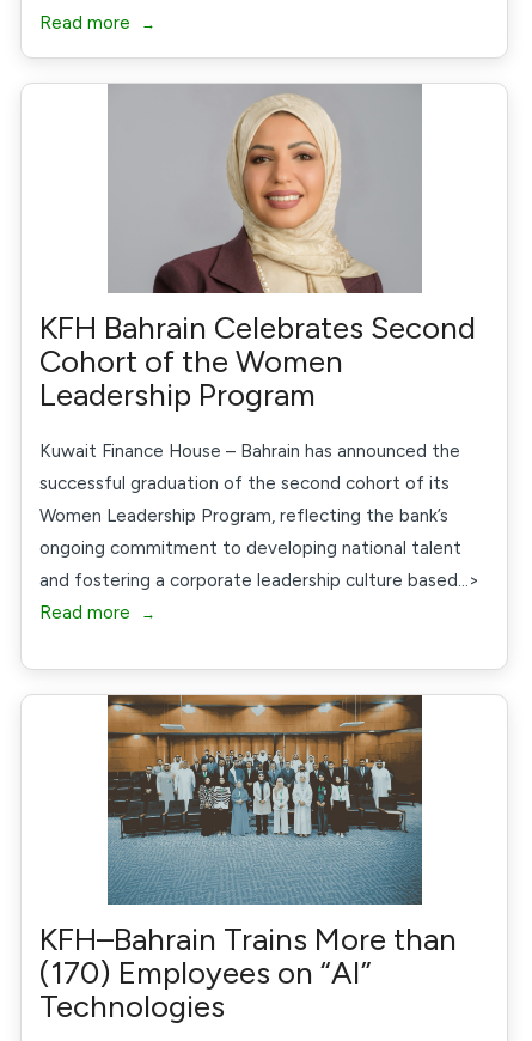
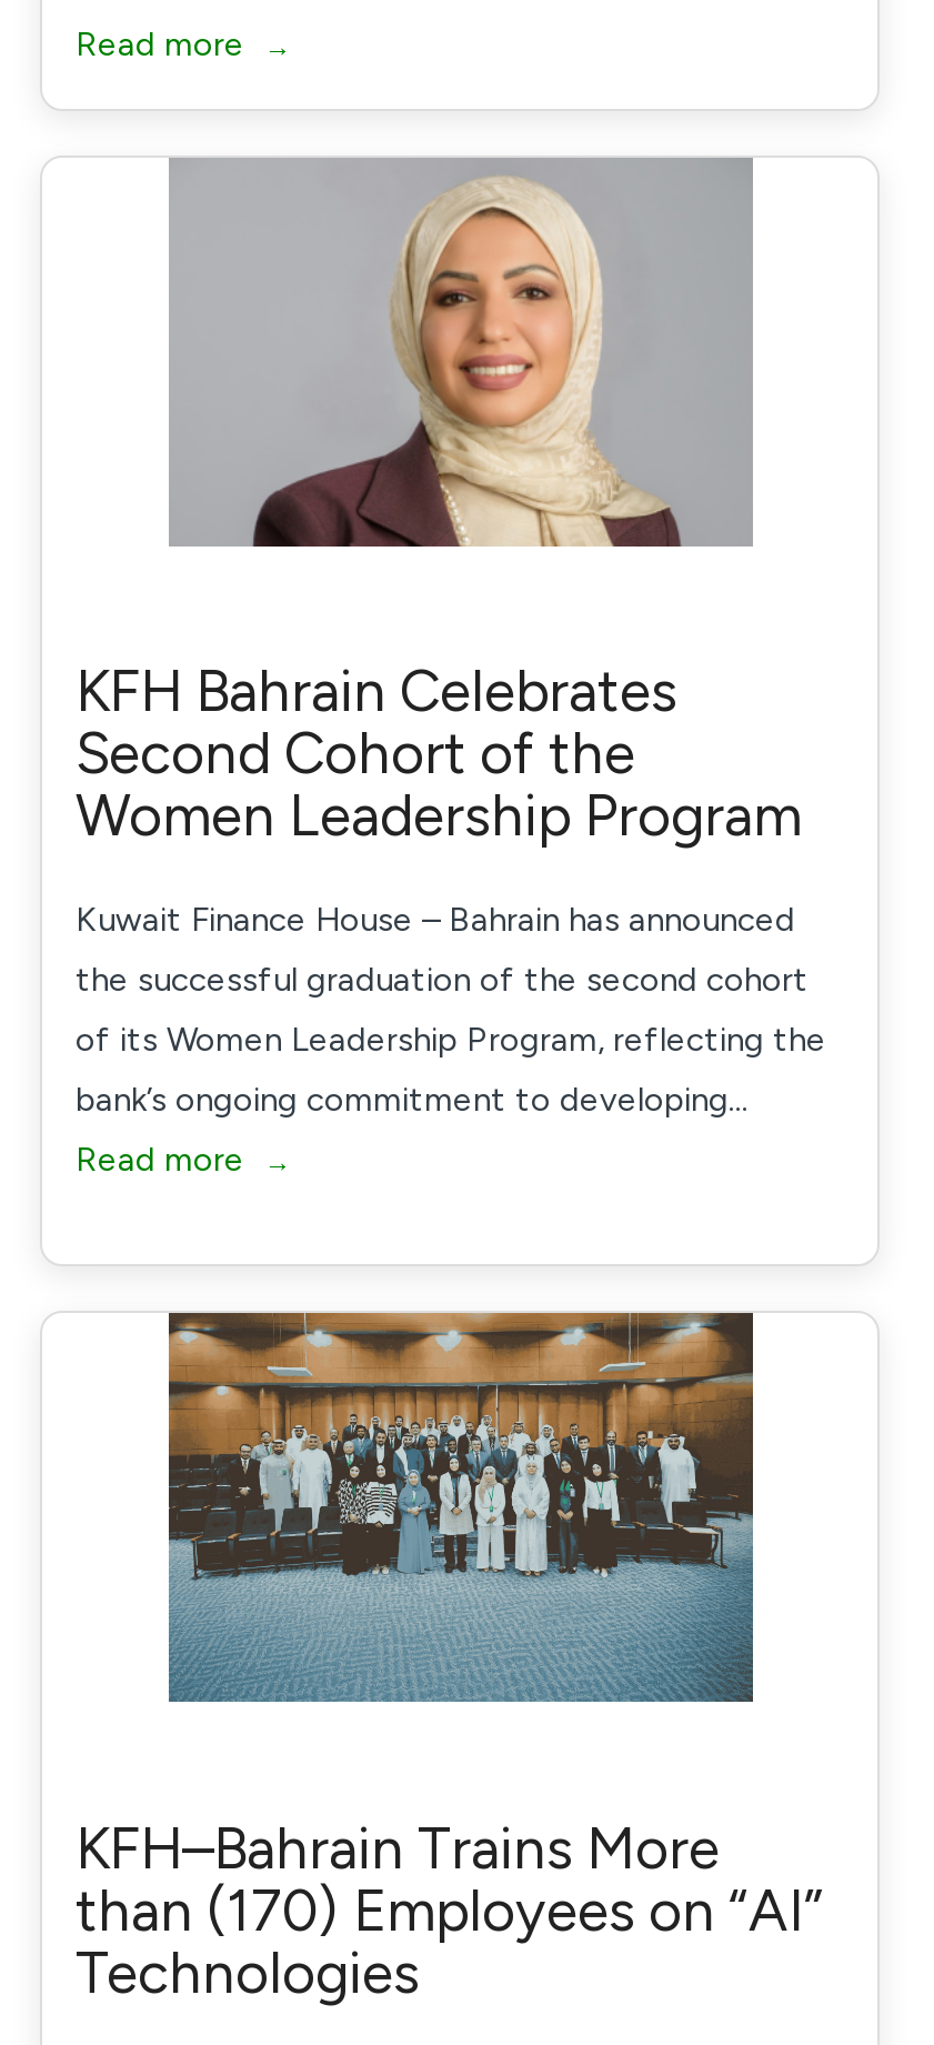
- KFH Bahrain Celebrates Second
- Cohort of the Women
- Leadership Program
- Kuwait Finance House – Bahrain has announced the
- successful graduation of the second cohort of its
- Women Leadership Program, reflecting the bank’s
- ongoing commitment to developing national talent
- and fostering a corporate leadership culture based...>
+ KFH Bahrain Celebrates
+ Second Cohort of the
+ Women Leadership Program
+ Kuwait Finance House – Bahrain has announced
+ the successful graduation of the second cohort
+ of its Women Leadership Program, reflecting the
+ bank’s ongoing commitment to developing...
